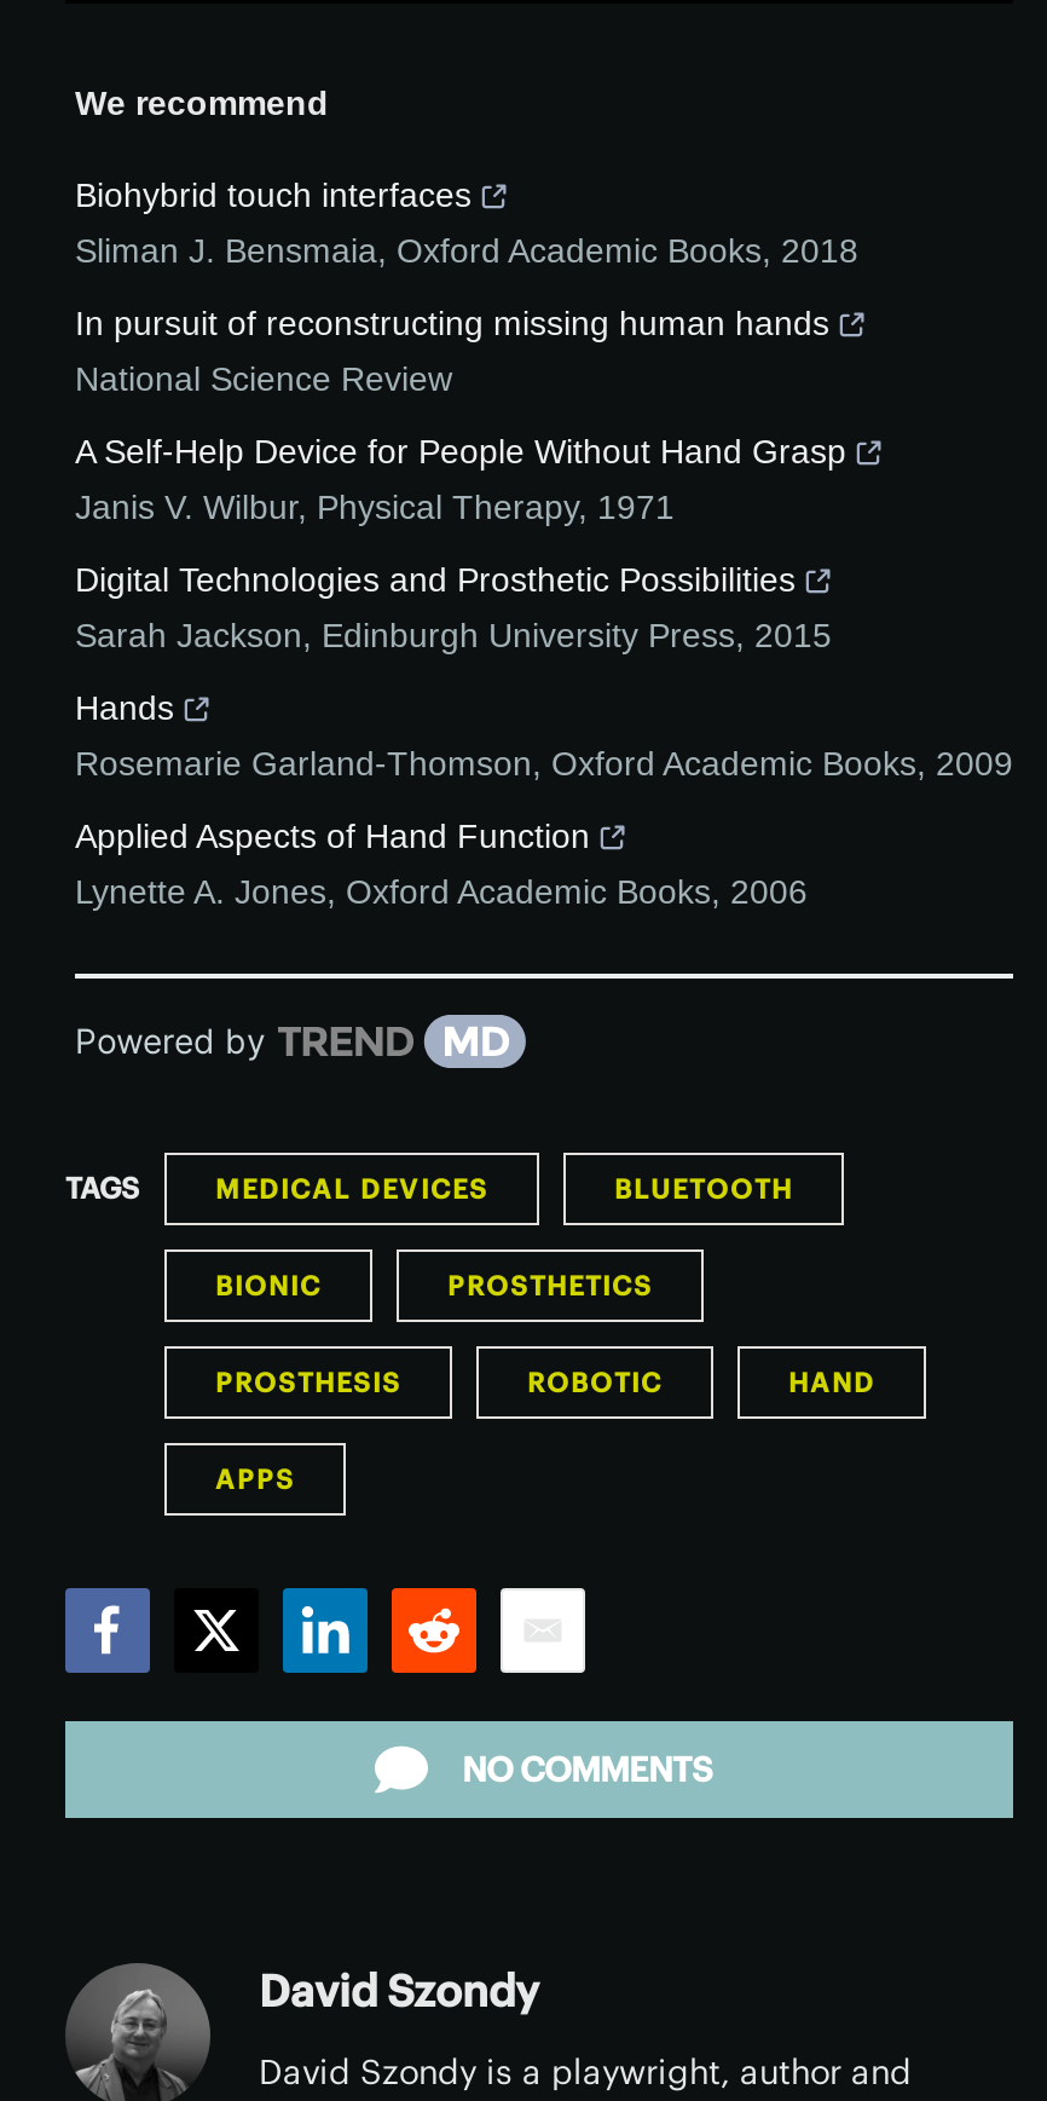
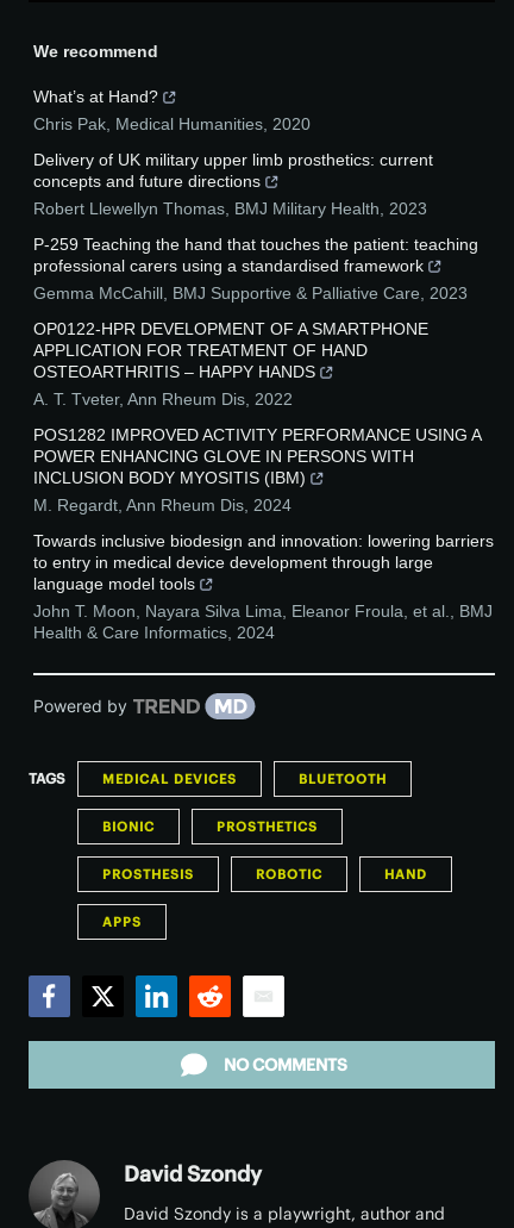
- Biohybrid touch interfaces
- Sliman J. Bensmaia, Oxford Academic Books, 2018
+ What’s at Hand?
+ Chris Pak, Medical Humanities, 2020

- In pursuit of reconstructing missing human hands
- National Science Review
+ Delivery of UK military upper limb prosthetics: current
+ concepts and future directions
+ Robert Llewellyn Thomas, BMJ Military Health, 2023

- A Self-Help Device for People Without Hand Grasp
- Janis V. Wilbur, Physical Therapy, 1971
+ P-259 Teaching the hand that touches the patient: teaching
+ professional carers using a standardised framework
+ Gemma McCahill, BMJ Supportive & Palliative Care, 2023

- Digital Technologies and Prosthetic Possibilities
- Sarah Jackson, Edinburgh University Press, 2015
+ OP0122-HPR DEVELOPMENT OF A SMARTPHONE
+ APPLICATION FOR TREATMENT OF HAND
+ OSTEOARTHRITIS – HAPPY HANDS
+ A. T. Tveter, Ann Rheum Dis, 2022

- Hands
- Rosemarie Garland-Thomson, Oxford Academic Books, 2009
+ POS1282 IMPROVED ACTIVITY PERFORMANCE USING A
+ POWER ENHANCING GLOVE IN PERSONS WITH
+ INCLUSION BODY MYOSITIS (IBM)
+ M. Regardt, Ann Rheum Dis, 2024

- Applied Aspects of Hand Function
- Lynette A. Jones, Oxford Academic Books, 2006
+ Towards inclusive biodesign and innovation: lowering barriers
+ to entry in medical device development through large
+ language model tools
+ John T. Moon, Nayara Silva Lima, Eleanor Froula, et al., BMJ
+ Health & Care Informatics, 2024
